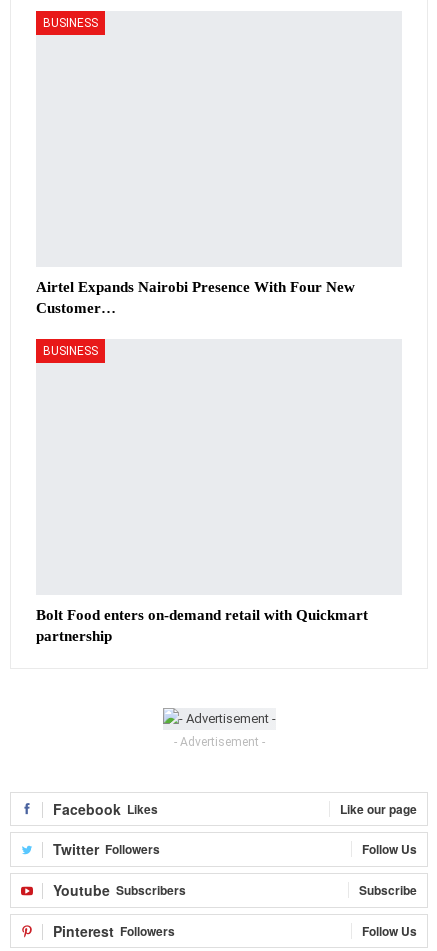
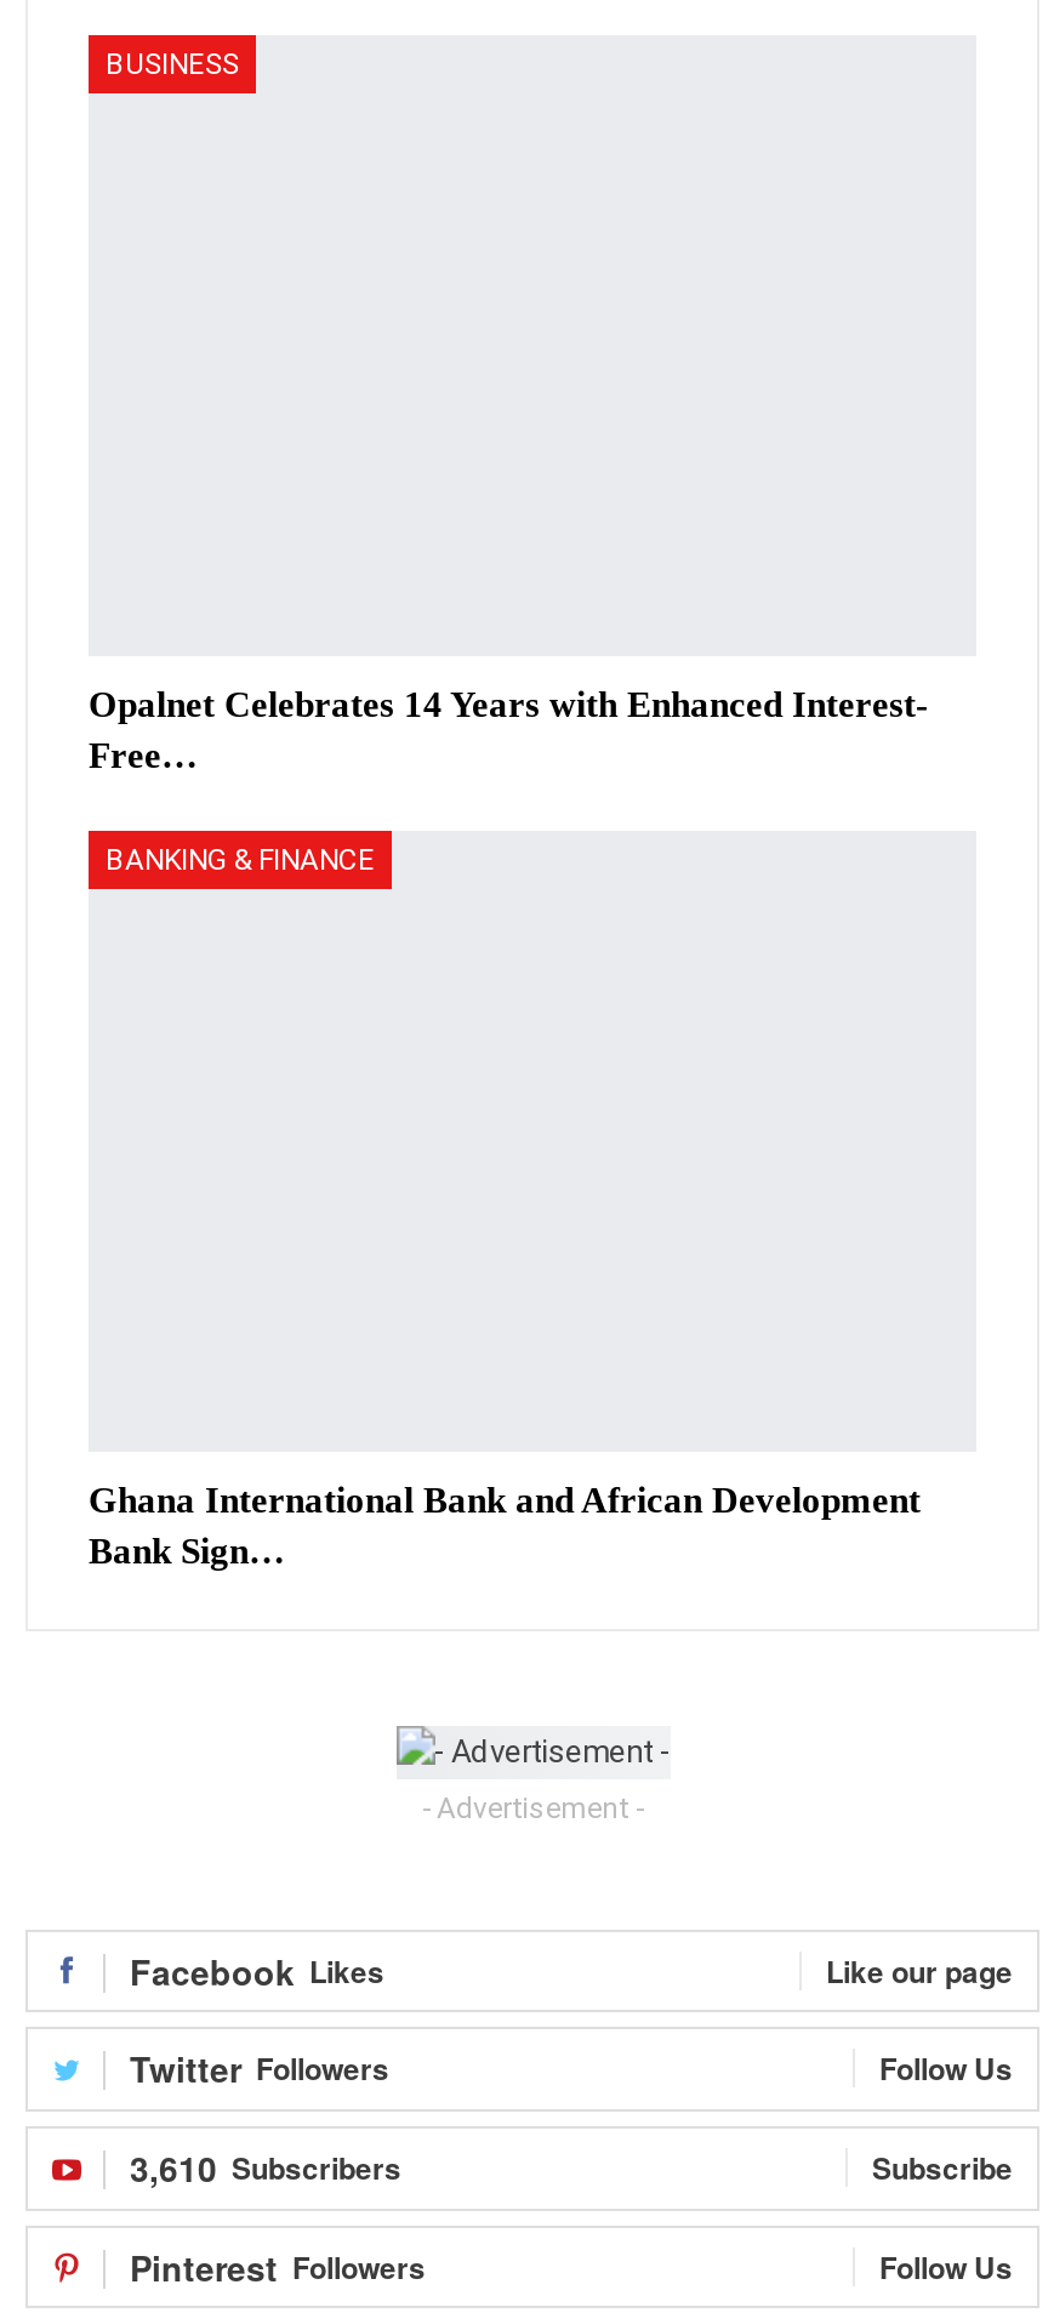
- Airtel Expands Nairobi Presence With Four New
- Customer…
+ Opalnet Celebrates 14 Years with Enhanced Interest-
+ Free…

- BUSINESS
+ BANKING & FINANCE

- Bolt Food enters on-demand retail with Quickmart
- partnership
+ Ghana International Bank and African Development
+ Bank Sign…

- Youtube Subscribers
+ 3,610 Subscribers
